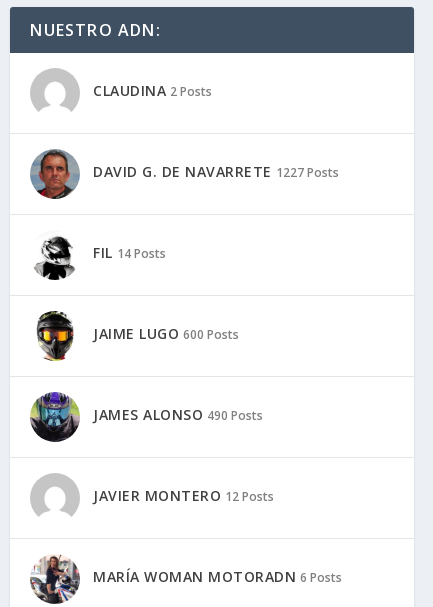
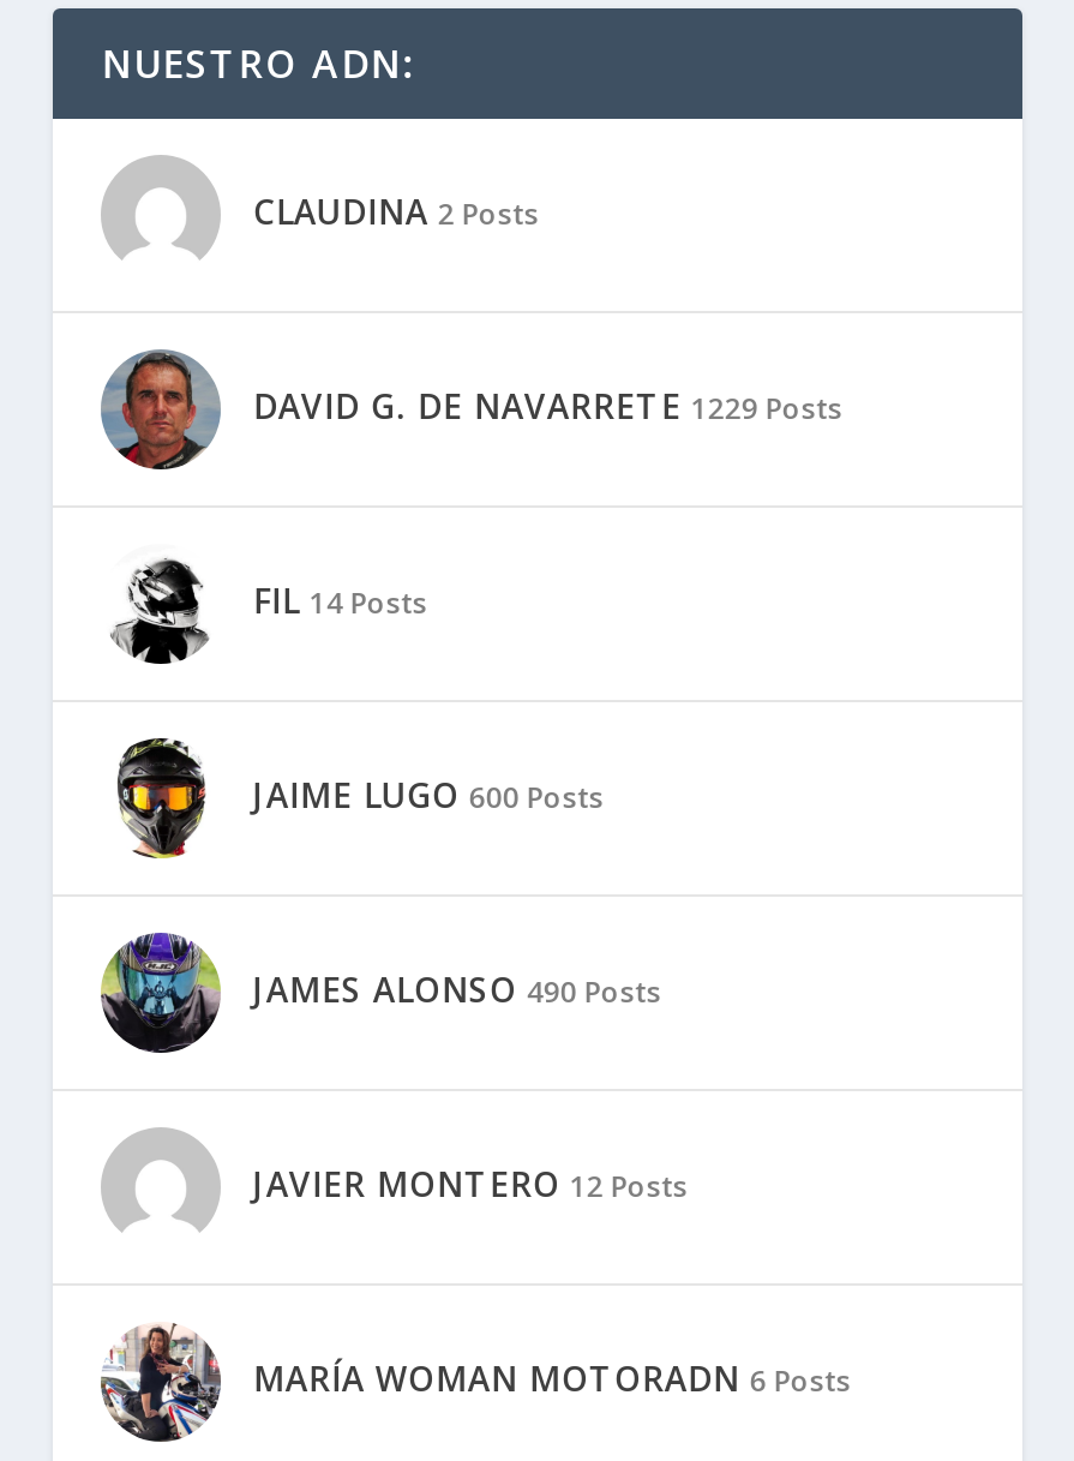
- DAVID G. DE NAVARRETE 1227 Posts
+ DAVID G. DE NAVARRETE 1229 Posts
